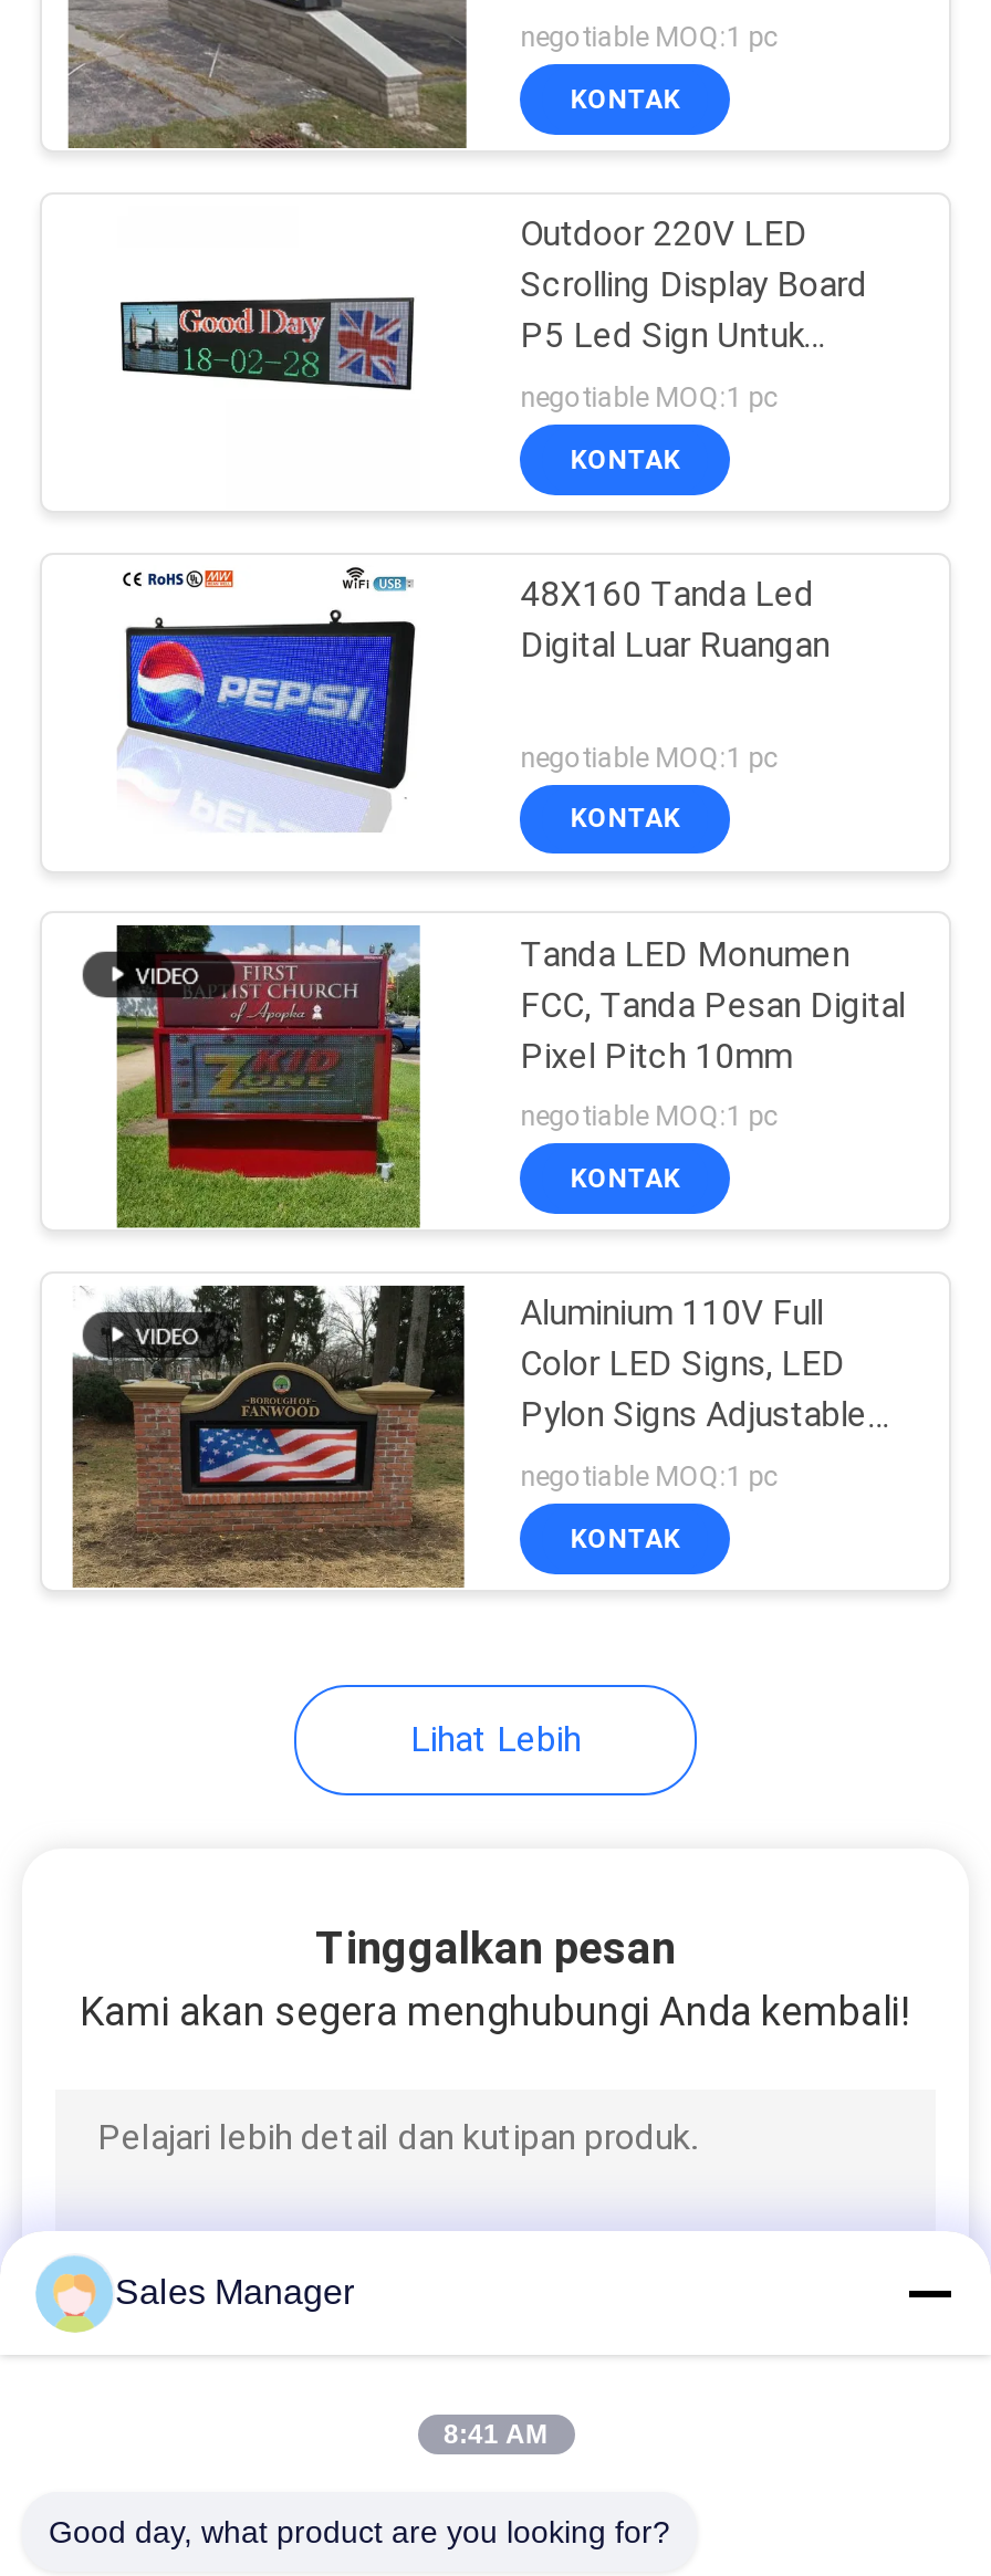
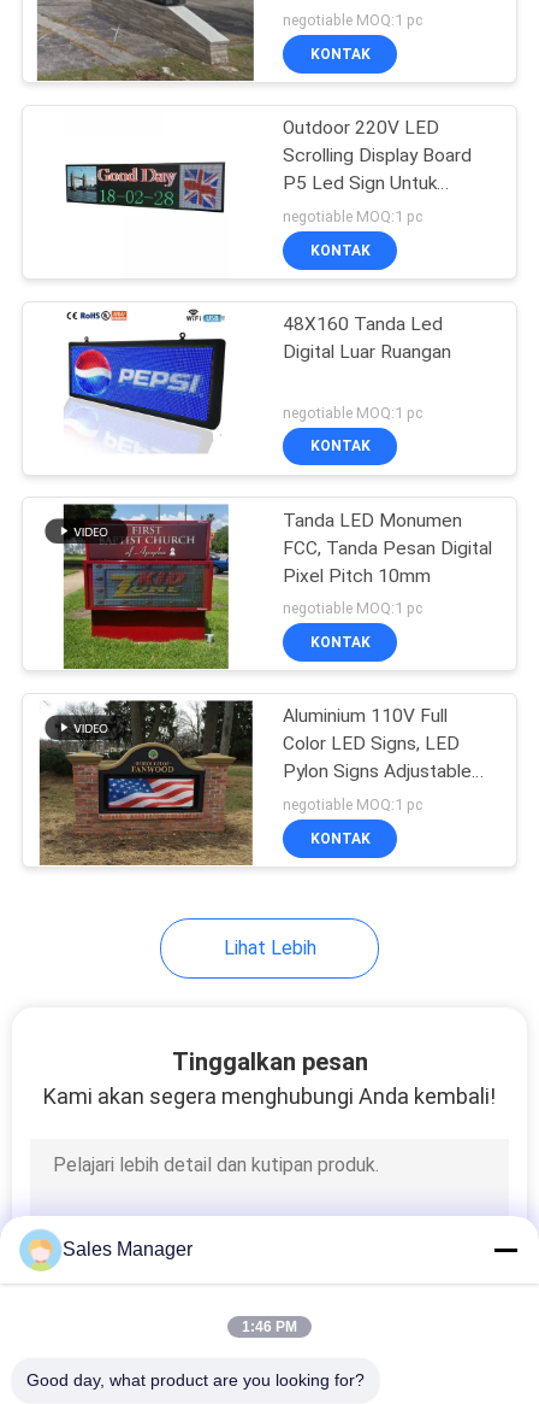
- 8:41 AM
+ 1:46 PM
